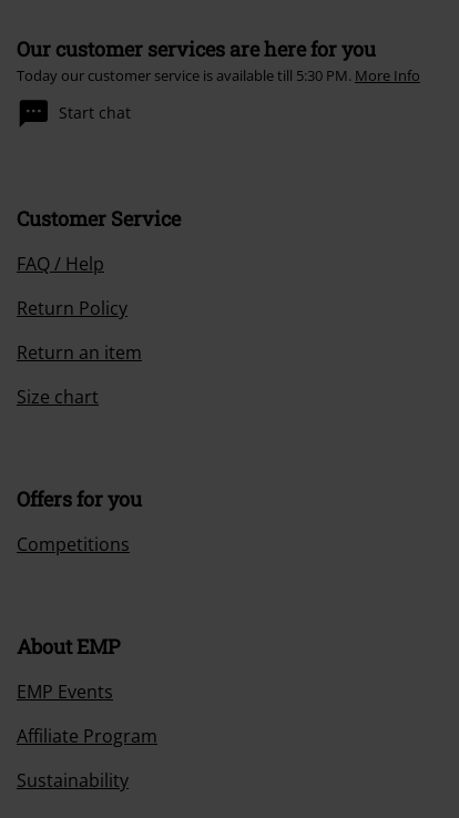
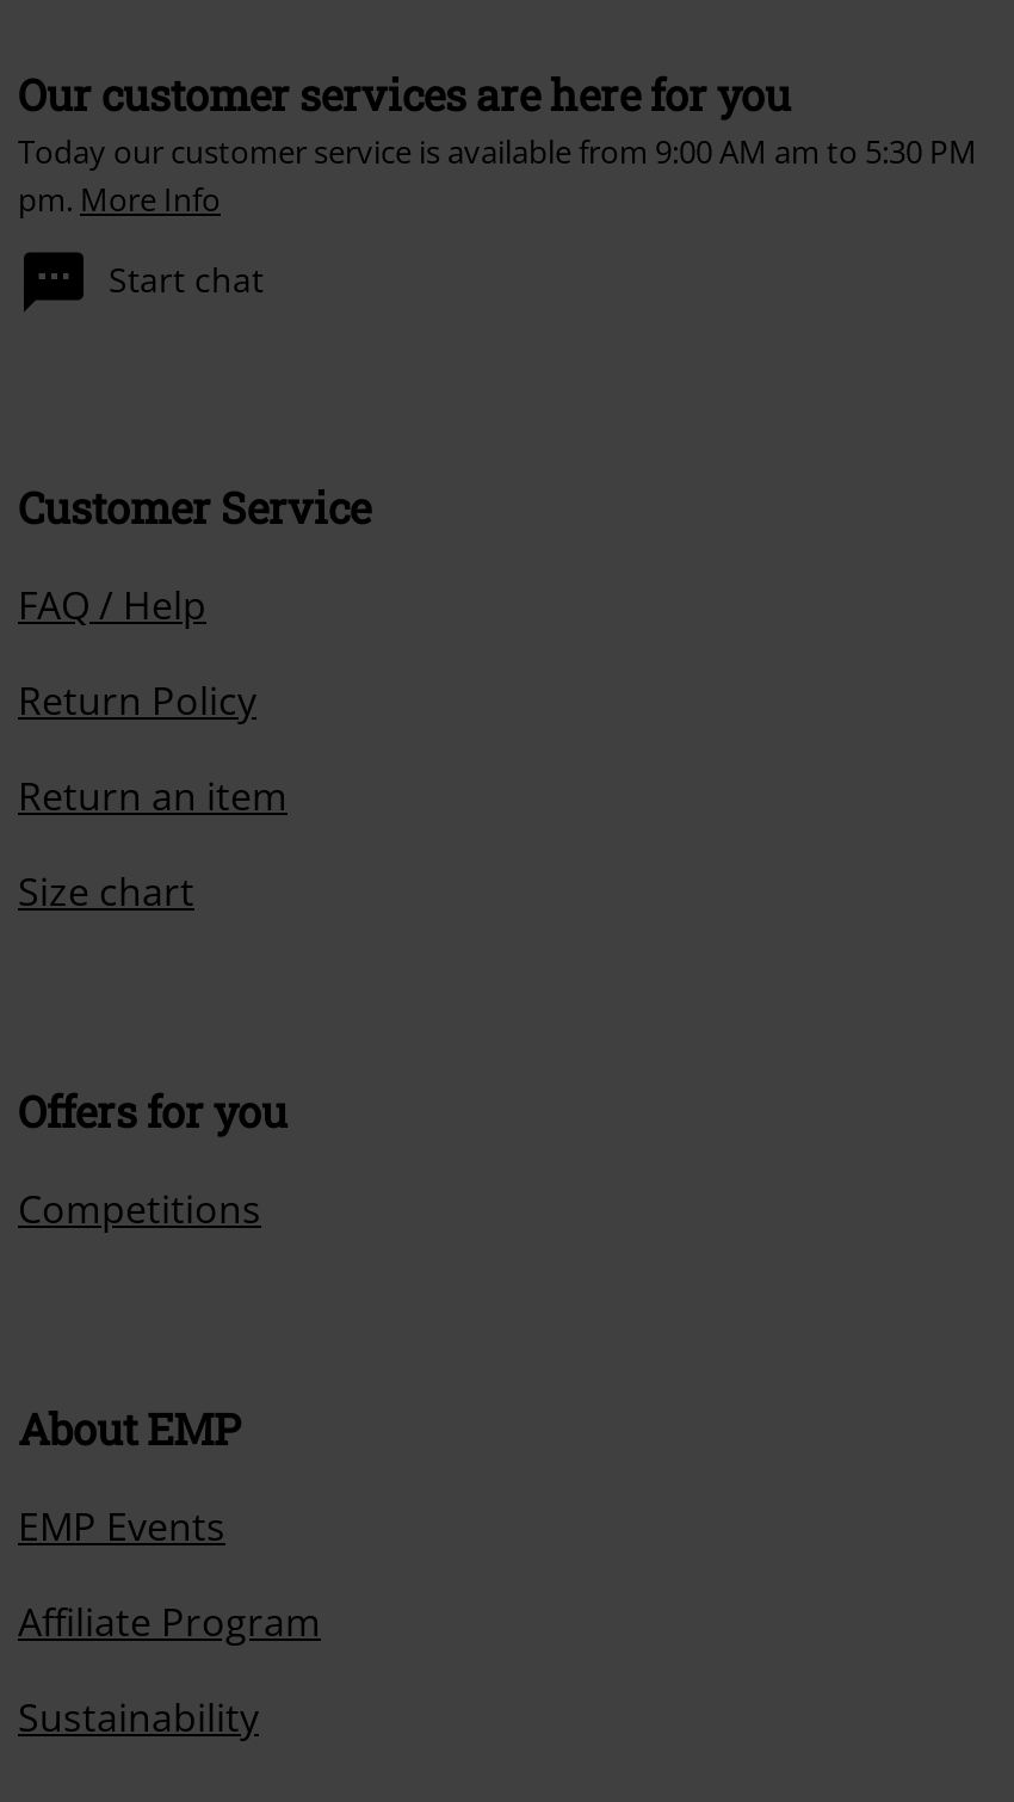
- Today our customer service is available till 5:30 PM. More Info
+ Today our customer service is available from 9:00 AM am to 5:30 PM
+ pm. More Info
